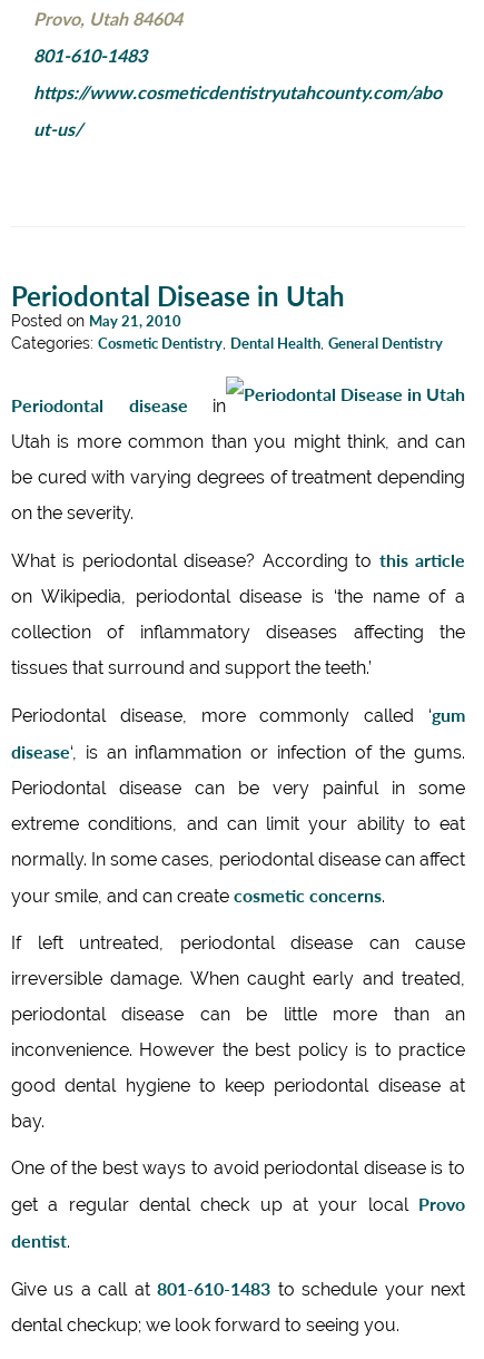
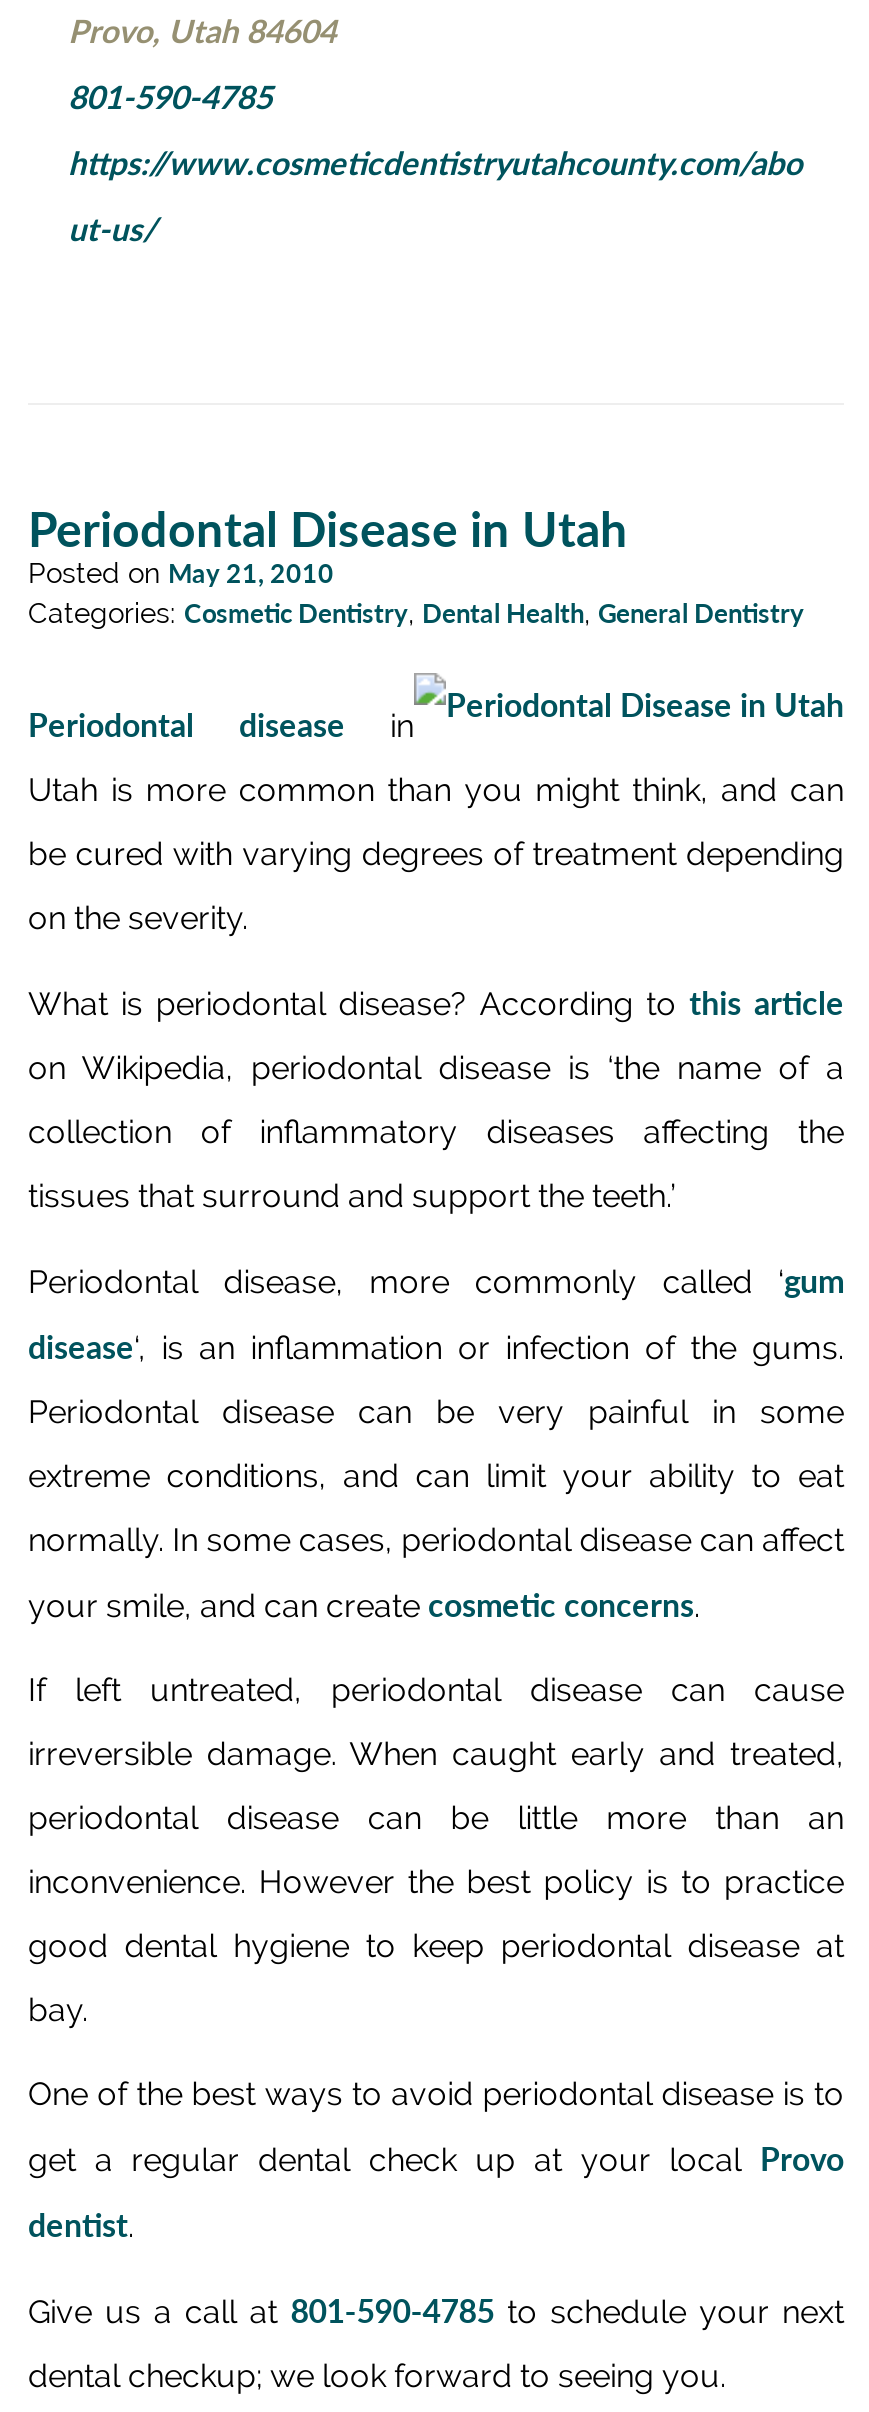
- 801-610-1483
+ 801-590-4785

- Give us a call at 801-610-1483 to schedule your next
+ Give us a call at 801-590-4785 to schedule your next
